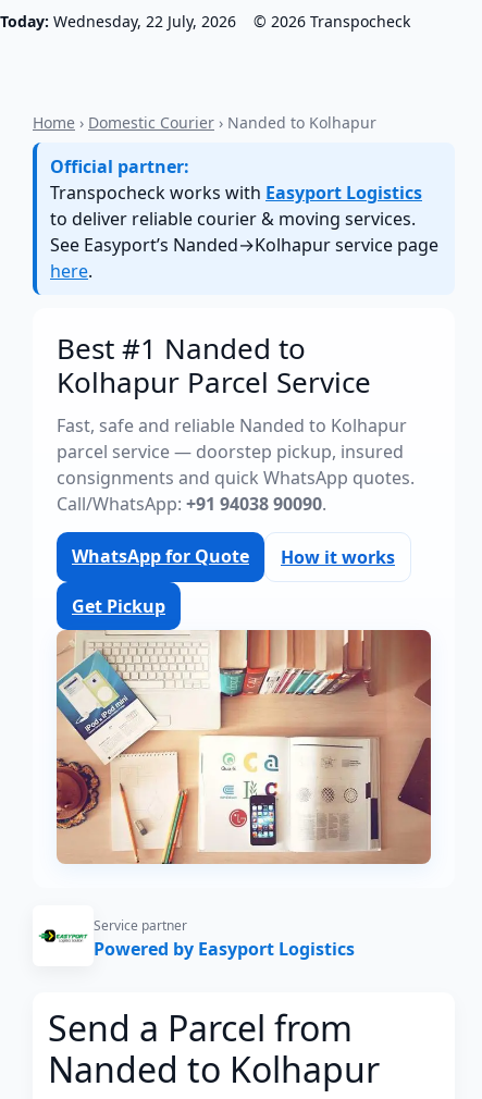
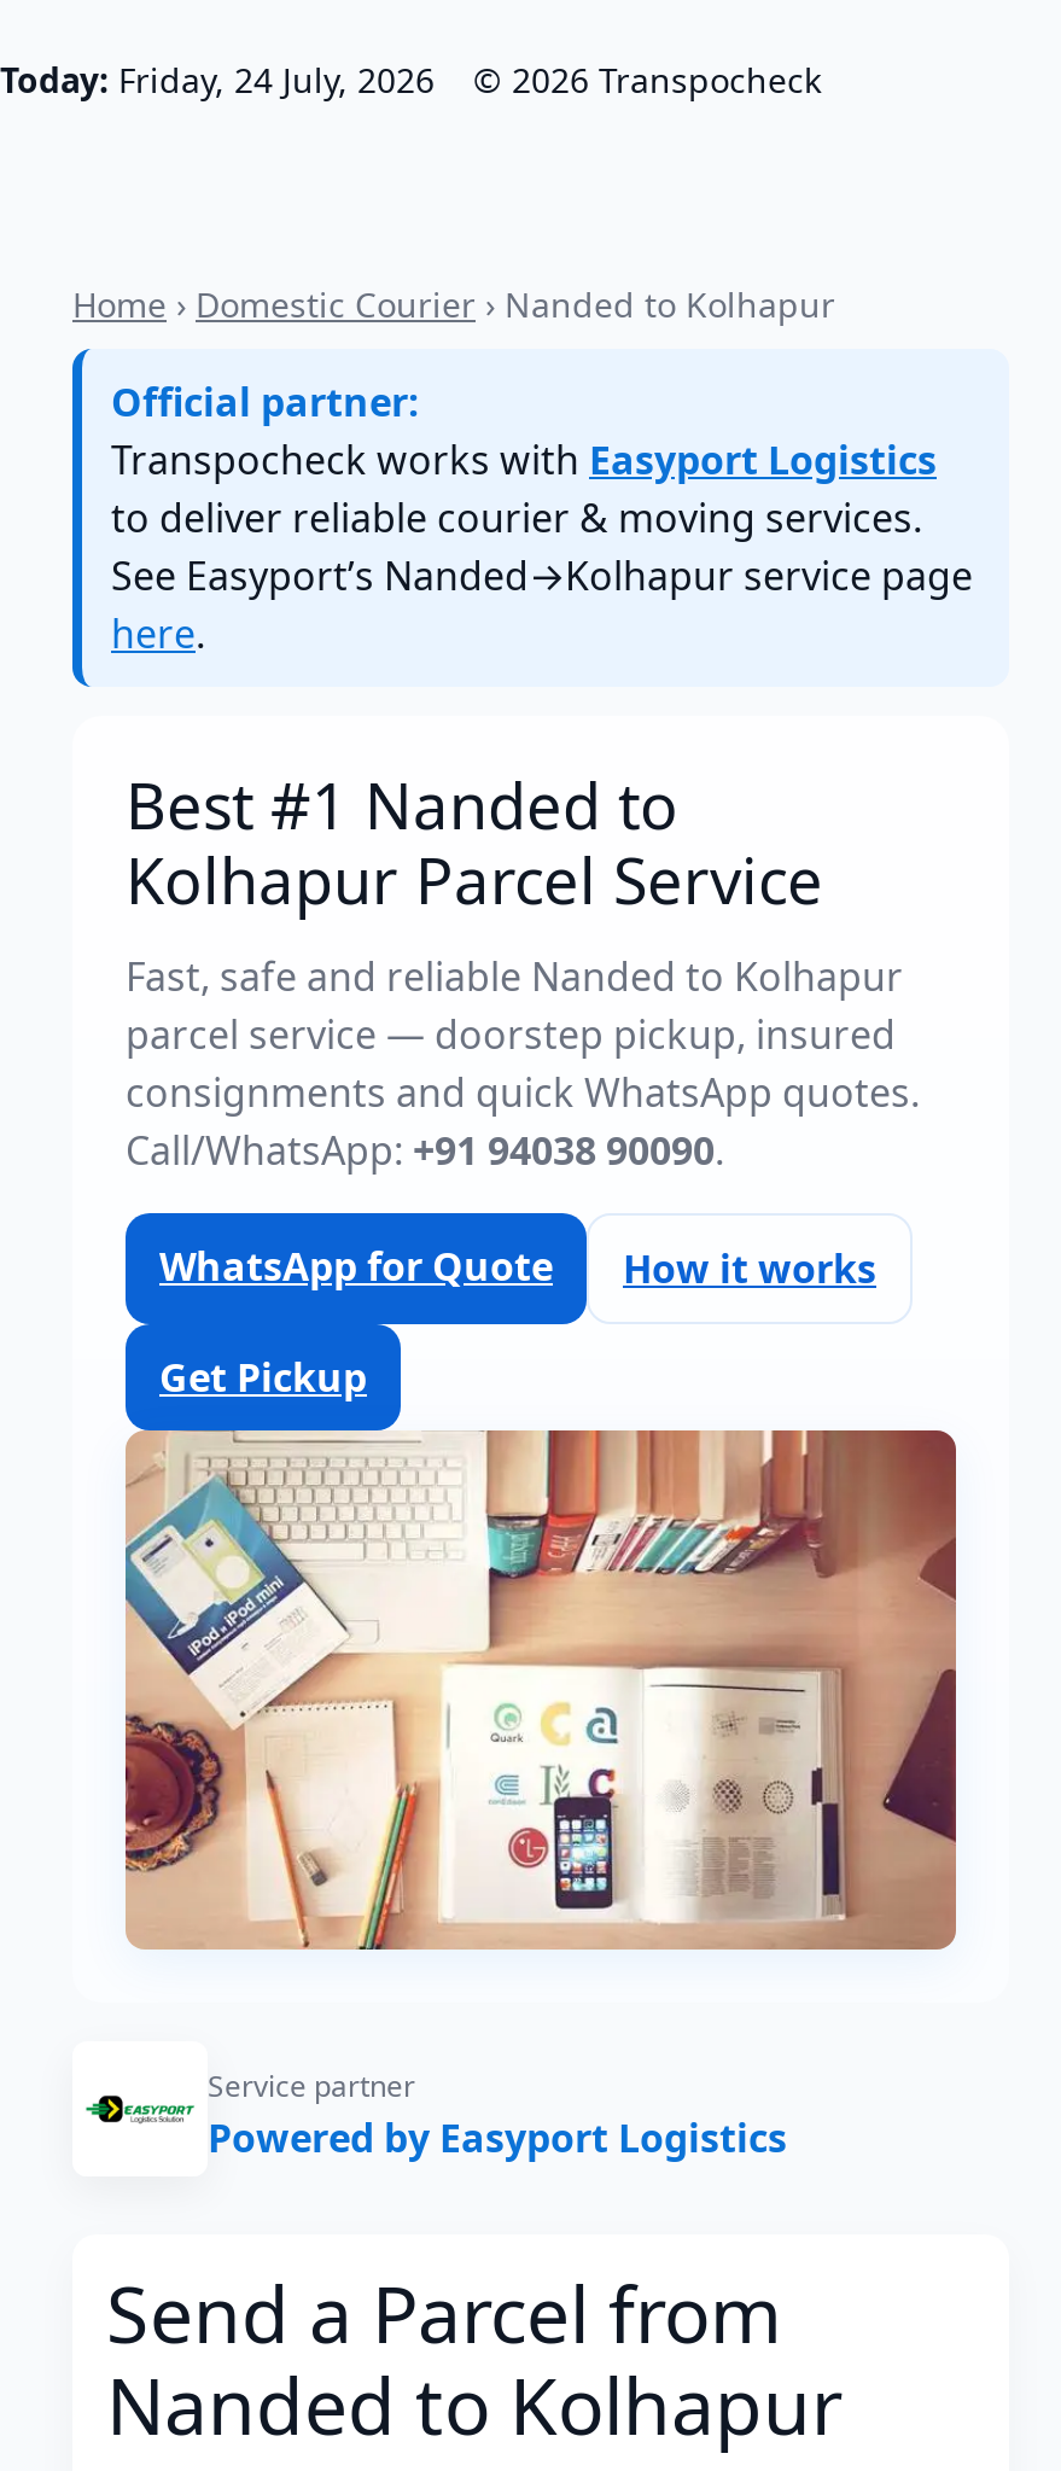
- Today: Wednesday, 22 July, 2026
+ Today: Friday, 24 July, 2026
